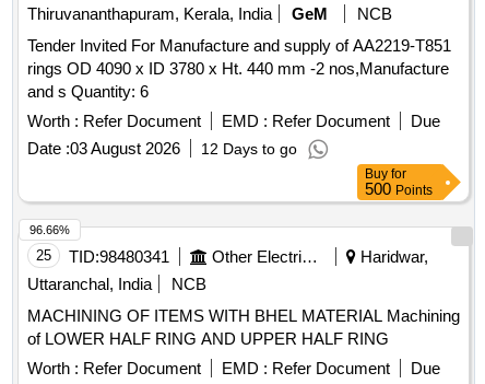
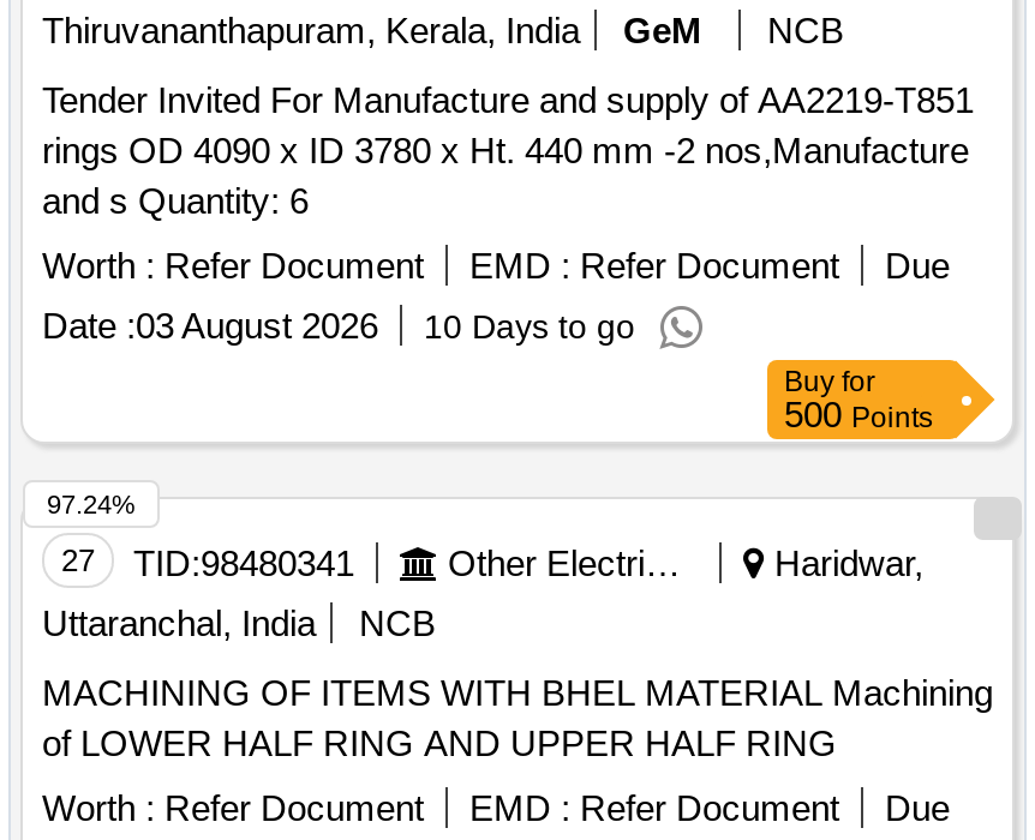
- Date : 03 August 2026 12 Days to go
+ Date : 03 August 2026 10 Days to go

- 96.66%
+ 97.24%

- 25 TID:98480341
+ 27 TID:98480341
